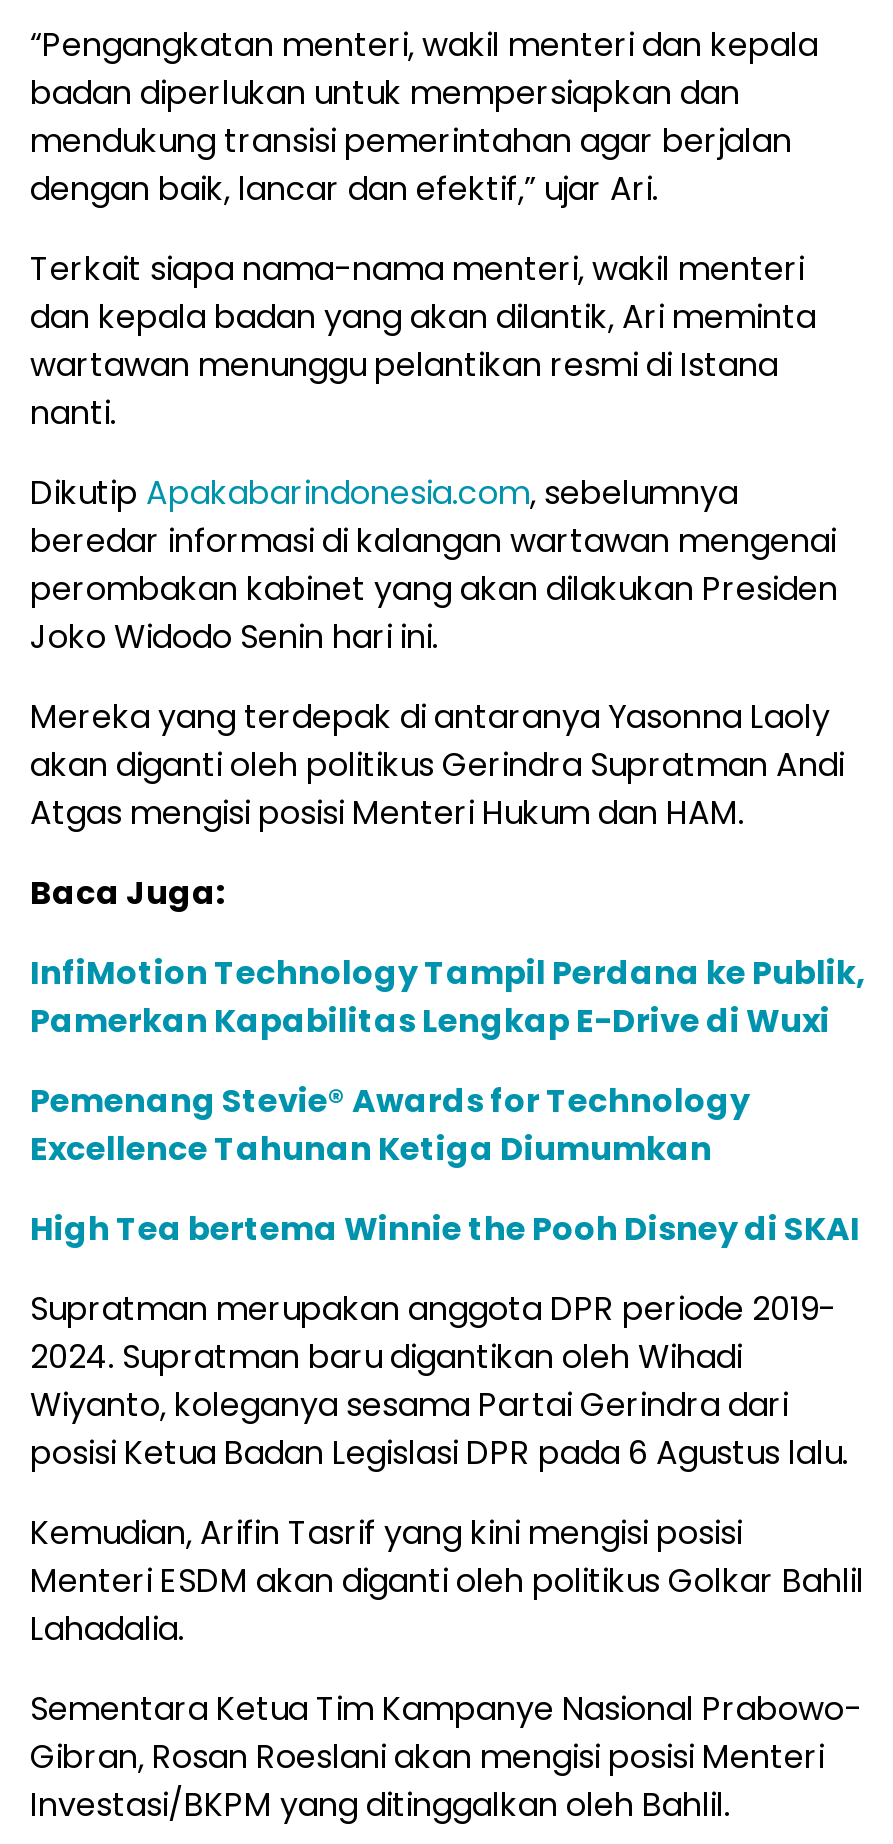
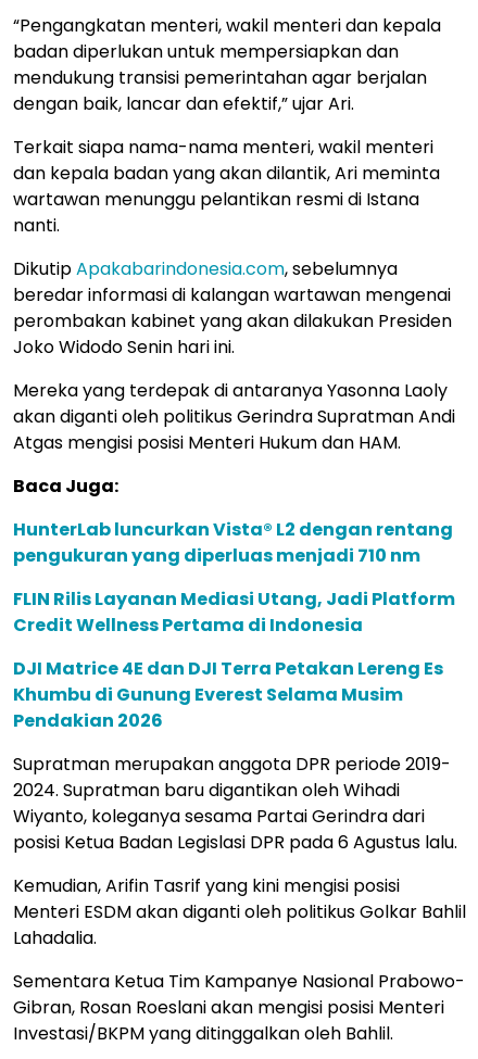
- InfiMotion Technology Tampil Perdana ke Publik,
- Pamerkan Kapabilitas Lengkap E-Drive di Wuxi
+ HunterLab luncurkan Vista® L2 dengan rentang
+ pengukuran yang diperluas menjadi 710 nm

- Pemenang Stevie® Awards for Technology
- Excellence Tahunan Ketiga Diumumkan
+ FLIN Rilis Layanan Mediasi Utang, Jadi Platform
+ Credit Wellness Pertama di Indonesia

- High Tea bertema Winnie the Pooh Disney di SKAI
+ DJI Matrice 4E dan DJI Terra Petakan Lereng Es
+ Khumbu di Gunung Everest Selama Musim
+ Pendakian 2026
